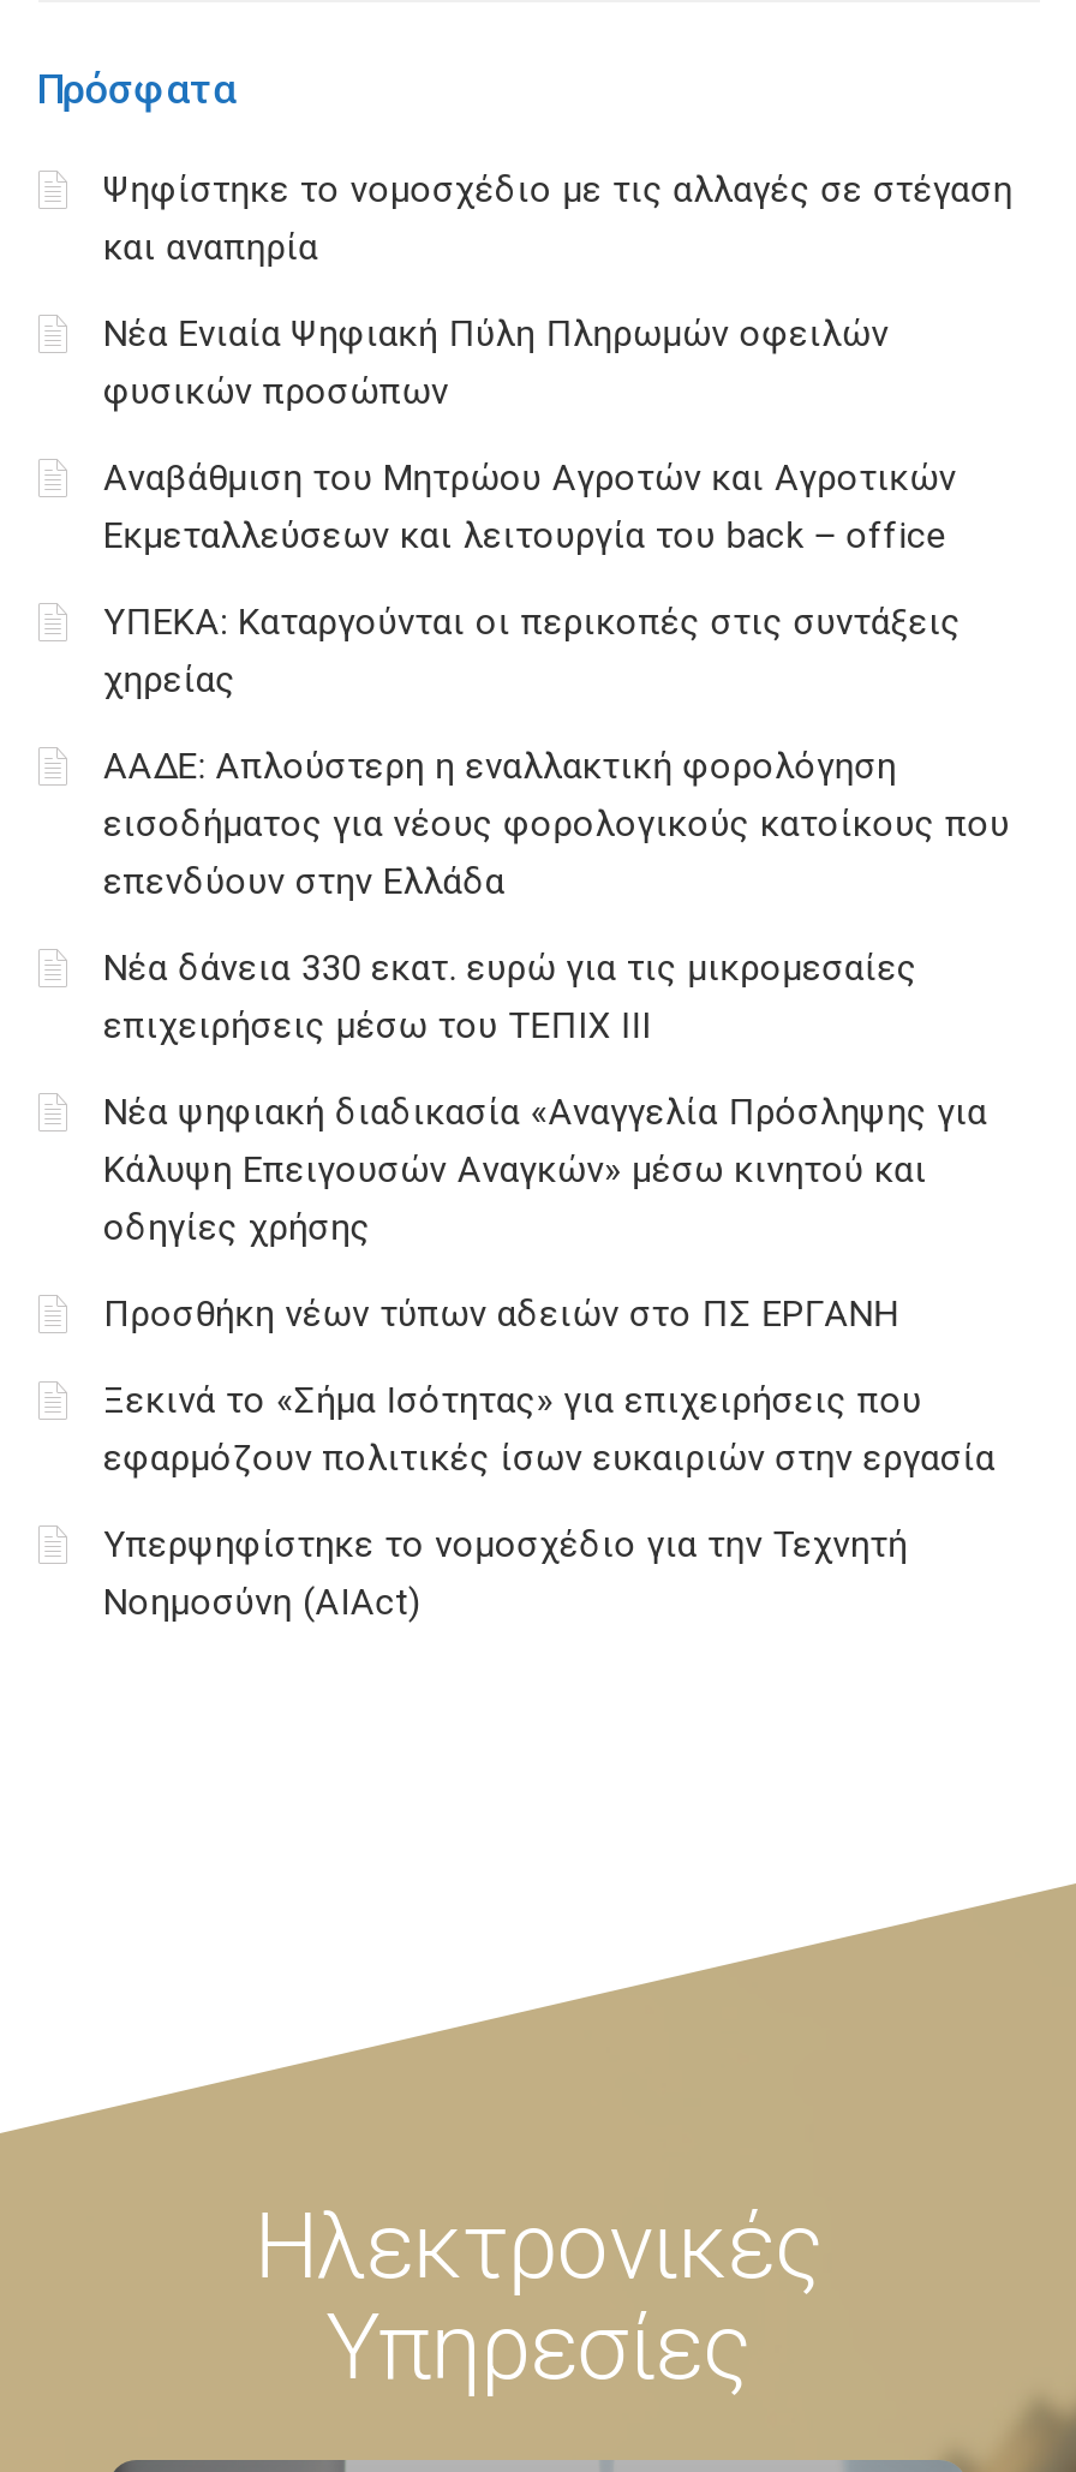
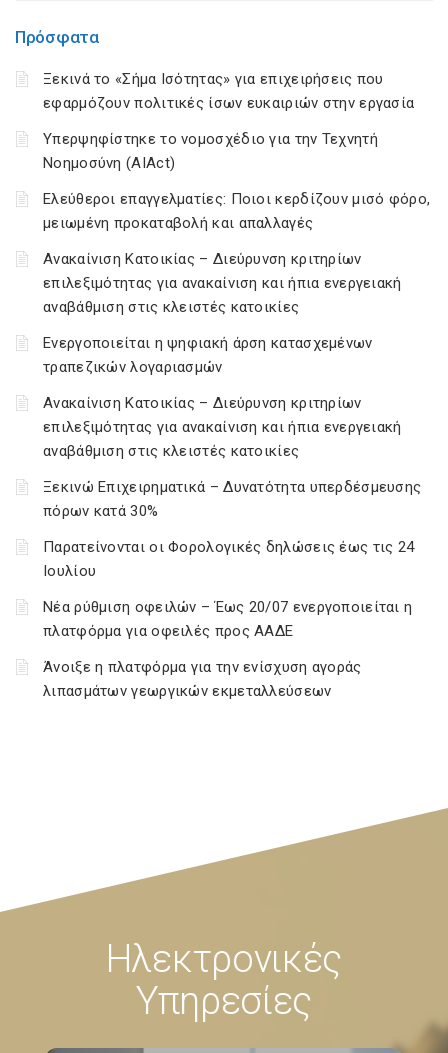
- Ψηφίστηκε το νομοσχέδιο με τις αλλαγές σε στέγαση
- και αναπηρία
- Νέα Ενιαία Ψηφιακή Πύλη Πληρωμών οφειλών
- φυσικών προσώπων
- Αναβάθμιση του Μητρώου Αγροτών και Αγροτικών
- Εκμεταλλεύσεων και λειτουργία του back – office
- ΥΠΕΚΑ: Καταργούνται οι περικοπές στις συντάξεις
- χηρείας
- ΑΑΔΕ: Απλούστερη η εναλλακτική φορολόγηση
- εισοδήματος για νέους φορολογικούς κατοίκους που
- επενδύουν στην Ελλάδα
- Νέα δάνεια 330 εκατ. ευρώ για τις μικρομεσαίες
- επιχειρήσεις μέσω του ΤΕΠΙΧ ΙΙΙ
- Νέα ψηφιακή διαδικασία «Αναγγελία Πρόσληψης για
- Κάλυψη Επειγουσών Αναγκών» μέσω κινητού και
- οδηγίες χρήσης
- Προσθήκη νέων τύπων αδειών στο ΠΣ ΕΡΓΑΝΗ

moved up: Ξεκινά το «Σήμα Ισότητας» για επιχειρήσεις που | εφαρμόζουν πολιτικές ίσων ευκαιριών στην εργασία | Υπερψηφίστηκε το νομοσχέδιο για την Τεχνητή | Νοημοσύνη (AIAct)

+ Ελεύθεροι επαγγελματίες: Ποιοι κερδίζουν μισό φόρο,
+ μειωμένη προκαταβολή και απαλλαγές
+ Ανακαίνιση Κατοικίας – Διεύρυνση κριτηρίων
+ επιλεξιμότητας για ανακαίνιση και ήπια ενεργειακή
+ αναβάθμιση στις κλειστές κατοικίες
+ Ενεργοποιείται η ψηφιακή άρση κατασχεμένων
+ τραπεζικών λογαριασμών
+ Ανακαίνιση Κατοικίας – Διεύρυνση κριτηρίων
+ επιλεξιμότητας για ανακαίνιση και ήπια ενεργειακή
+ αναβάθμιση στις κλειστές κατοικίες
+ Ξεκινώ Επιχειρηματικά – Δυνατότητα υπερδέσμευσης
+ πόρων κατά 30%
+ Παρατείνονται οι Φορολογικές δηλώσεις έως τις 24
+ Ιουλίου
+ Νέα ρύθμιση οφειλών – Έως 20/07 ενεργοποιείται η
+ πλατφόρμα για οφειλές προς ΑΑΔΕ
+ Άνοιξε η πλατφόρμα για την ενίσχυση αγοράς
+ λιπασμάτων γεωργικών εκμεταλλεύσεων
